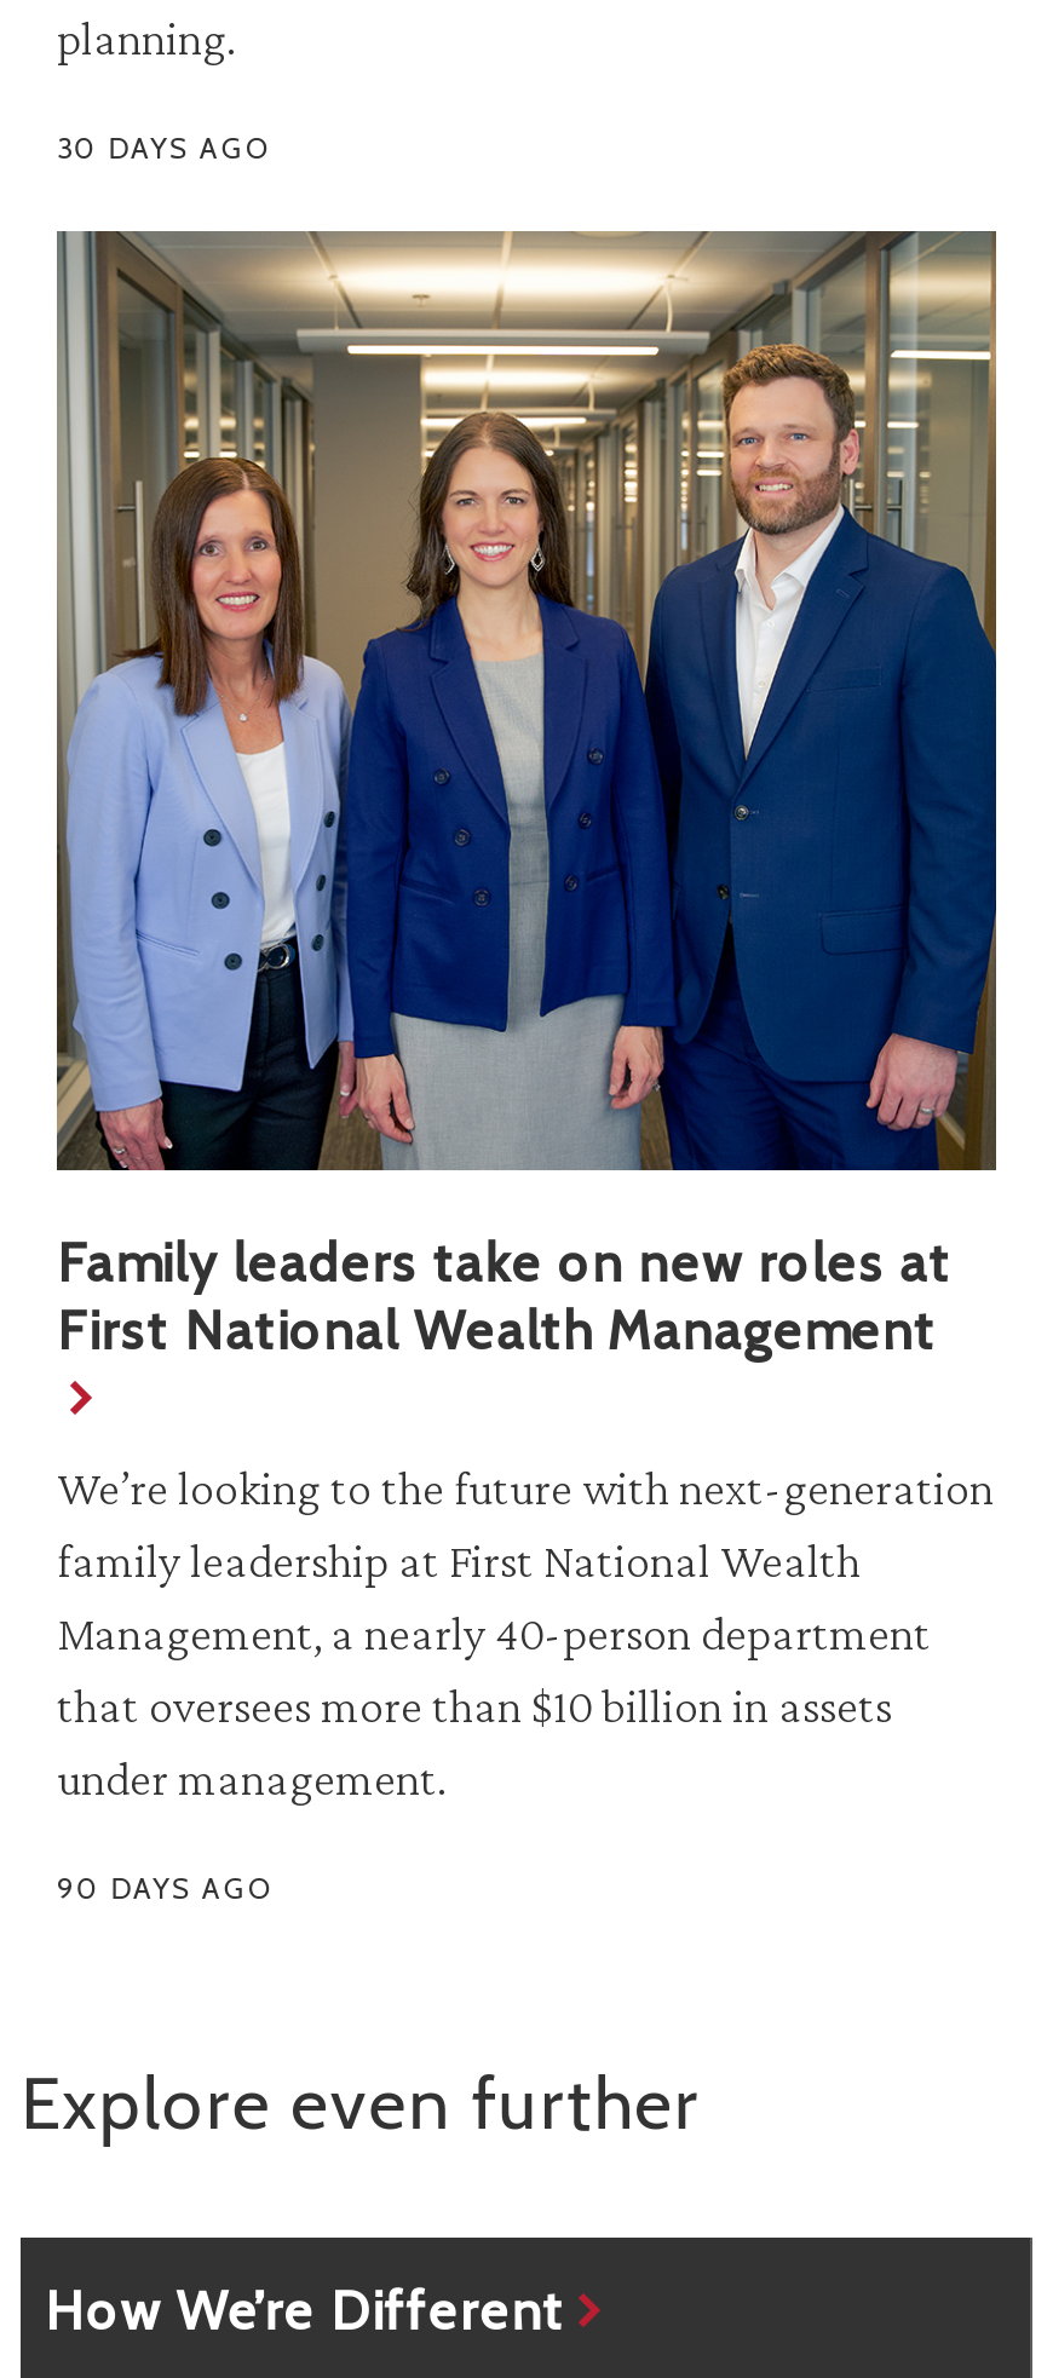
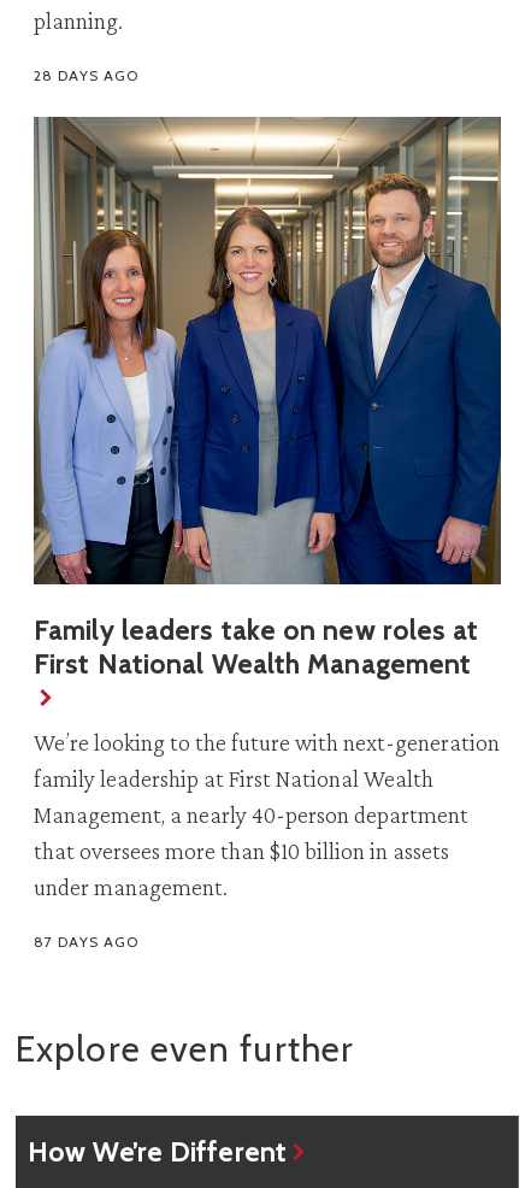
- 30 DAYS AGO
+ 28 DAYS AGO

- 90 DAYS AGO
+ 87 DAYS AGO
